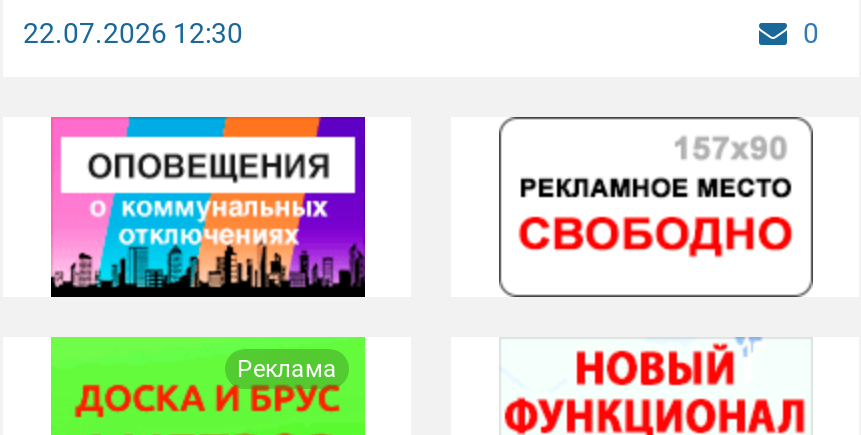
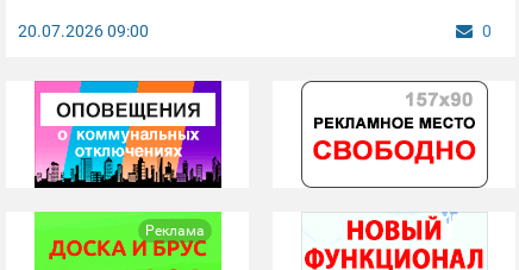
- 22.07.2026 12:30
+ 20.07.2026 09:00
